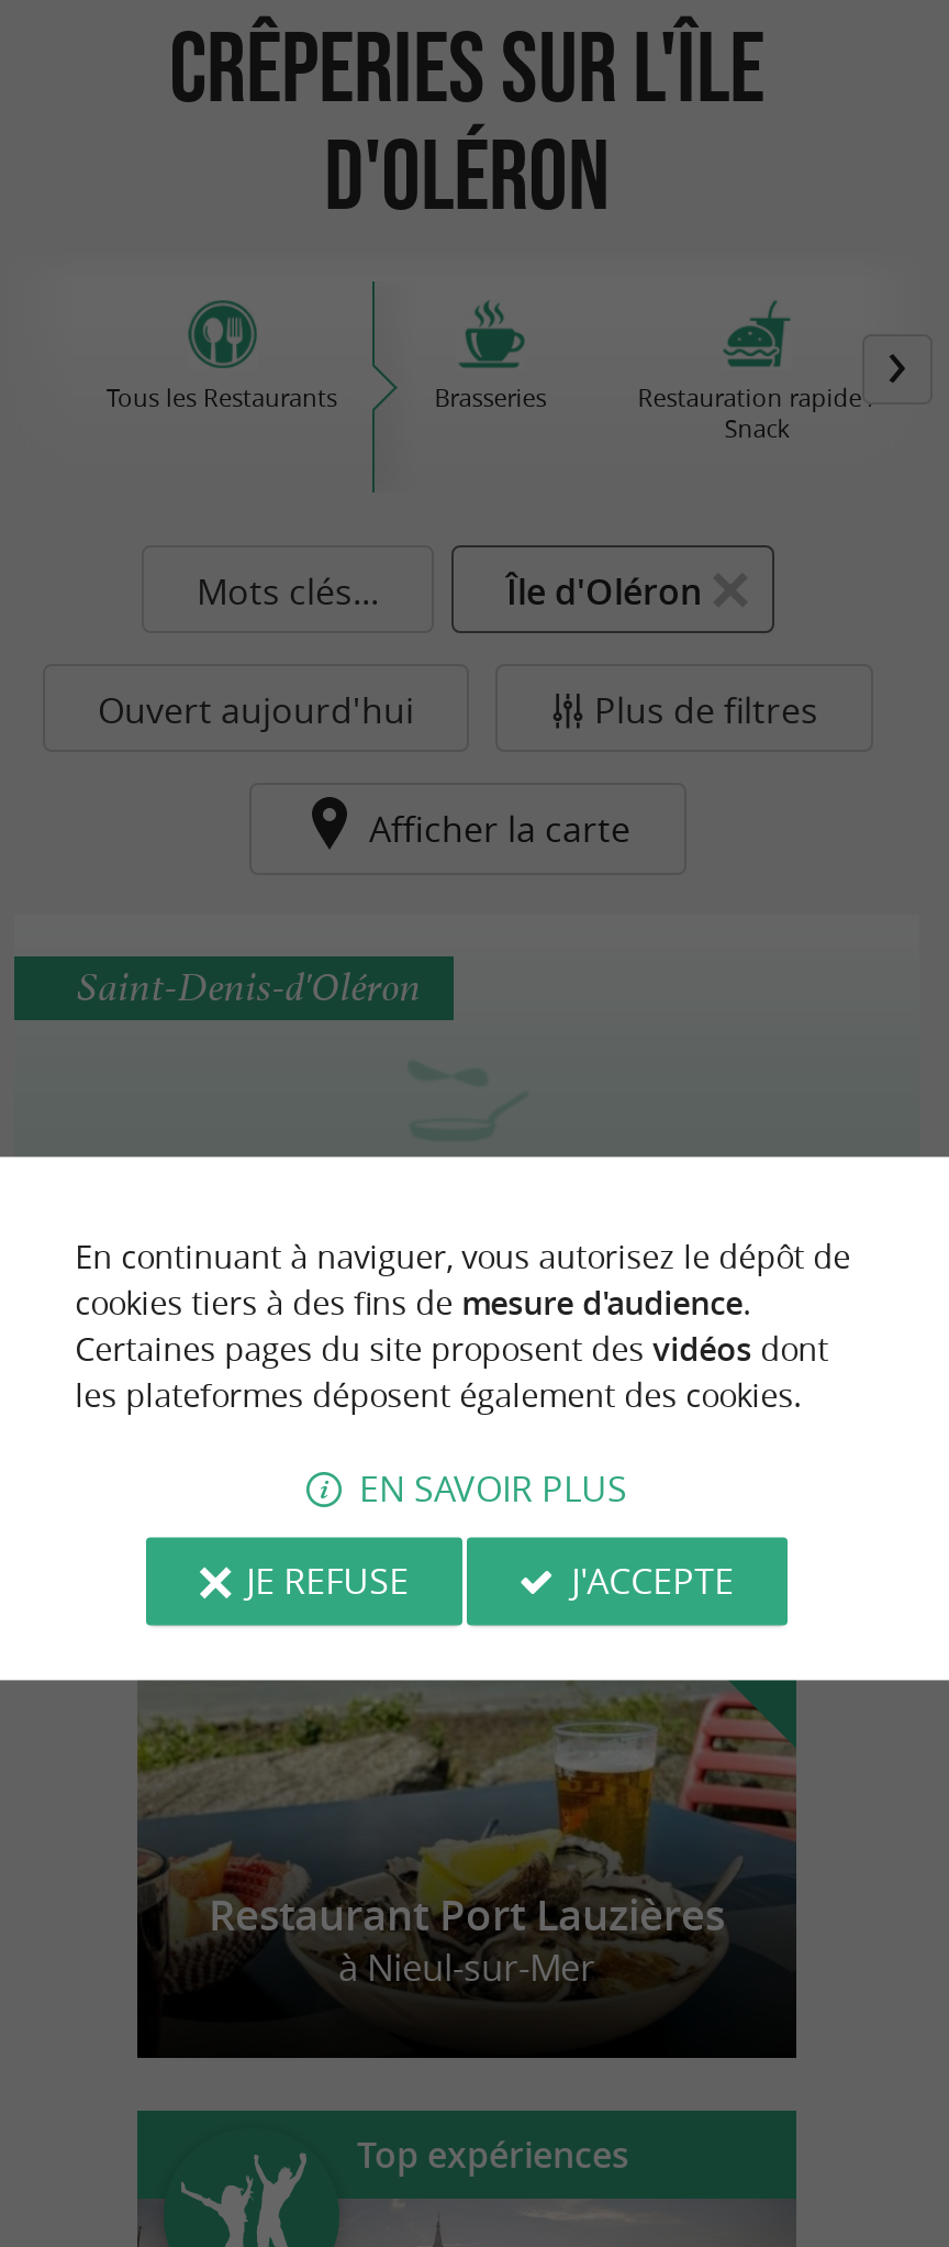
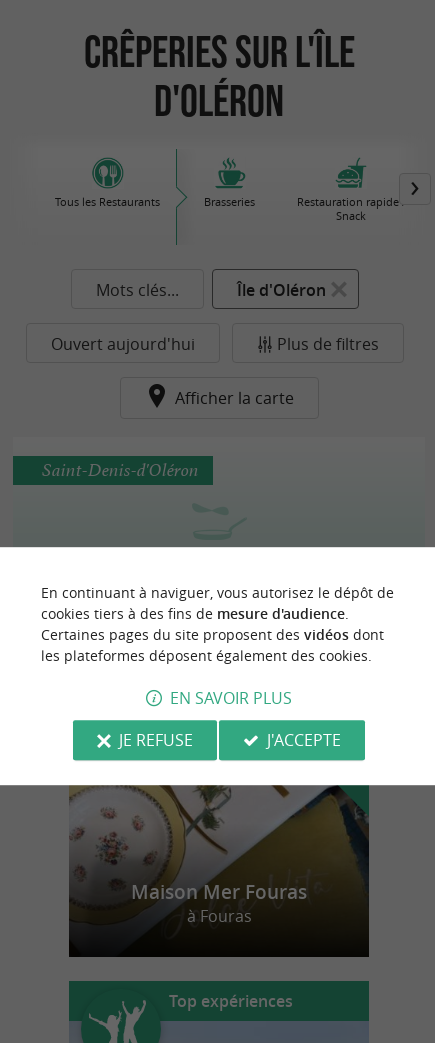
- [image]
- Restaurant Port Lauzières
- à Nieul-sur-Mer
+ [image]
+ Maison Mer Fouras
+ à Fouras
